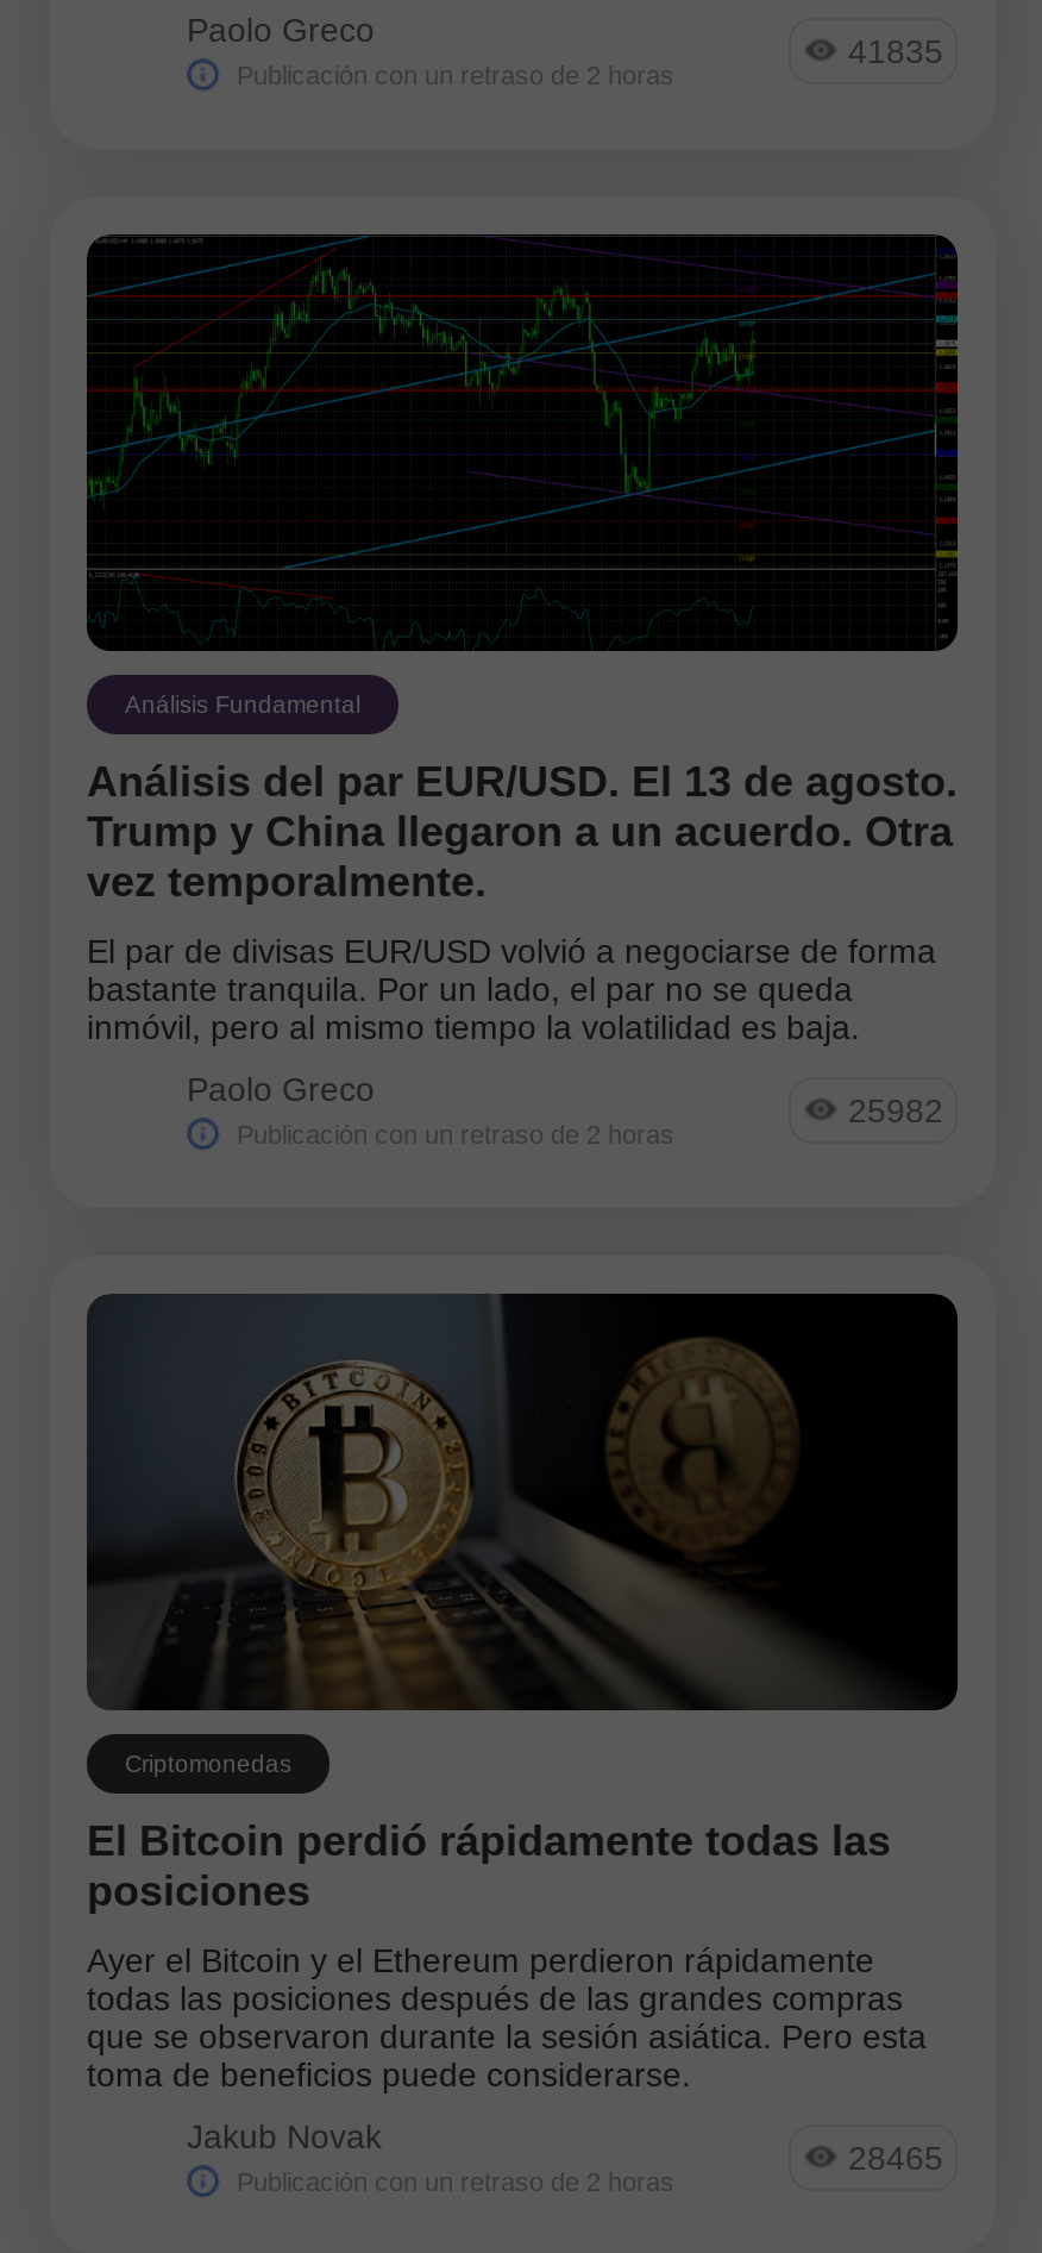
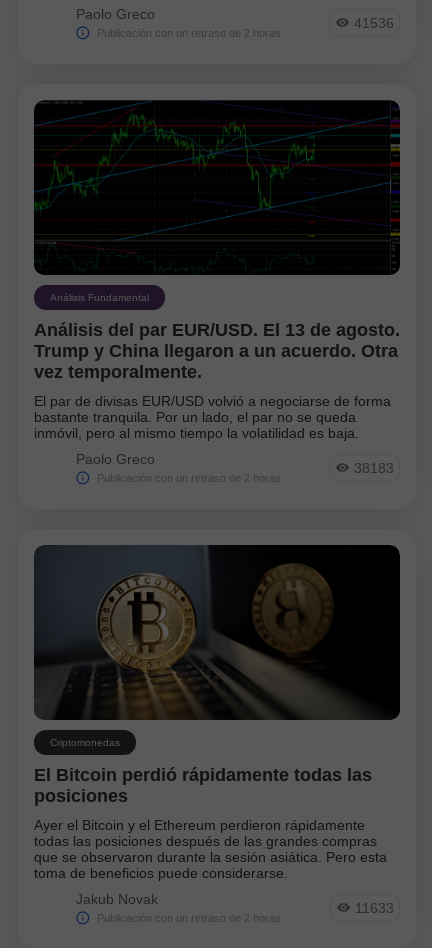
- 41835
+ 41536

- 25982
+ 38183

- 28465
+ 11633
